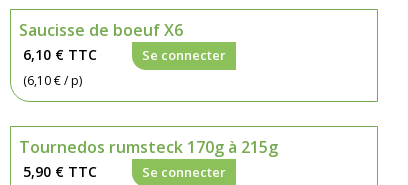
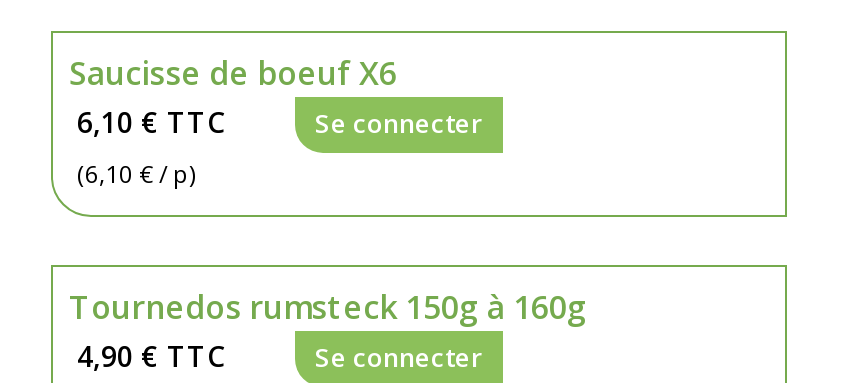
- Tournedos rumsteck 170g à 215g
+ Tournedos rumsteck 150g à 160g

- 5,90 € TTC
+ 4,90 € TTC
